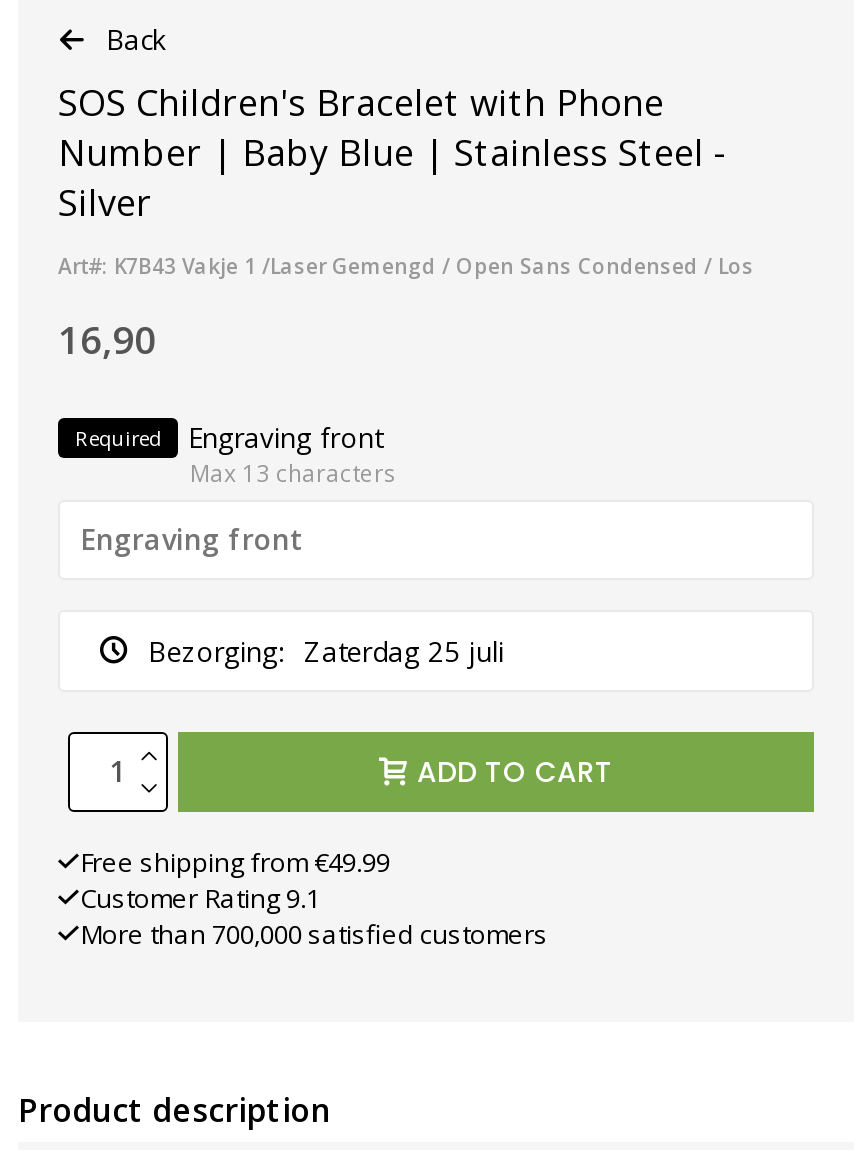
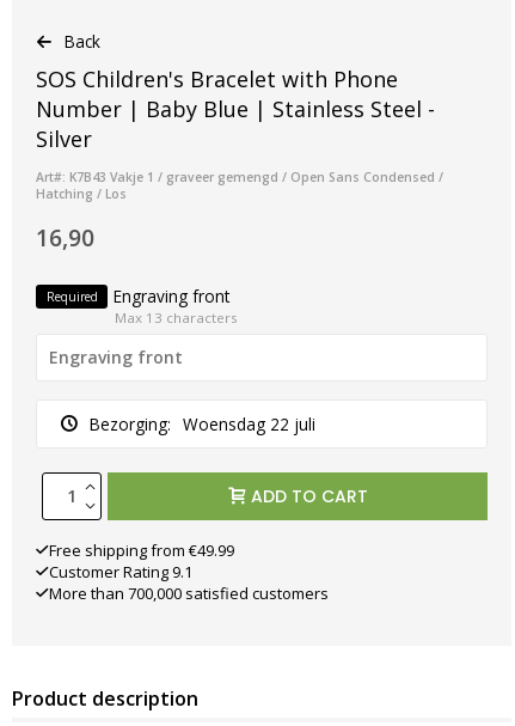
- Art#: K7B43 Vakje 1 /Laser Gemengd / Open Sans Condensed / Los
+ Art#: K7B43 Vakje 1 / graveer gemengd / Open Sans Condensed /
+ Hatching / Los

- Bezorging: Zaterdag 25 juli
+ Bezorging: Woensdag 22 juli
